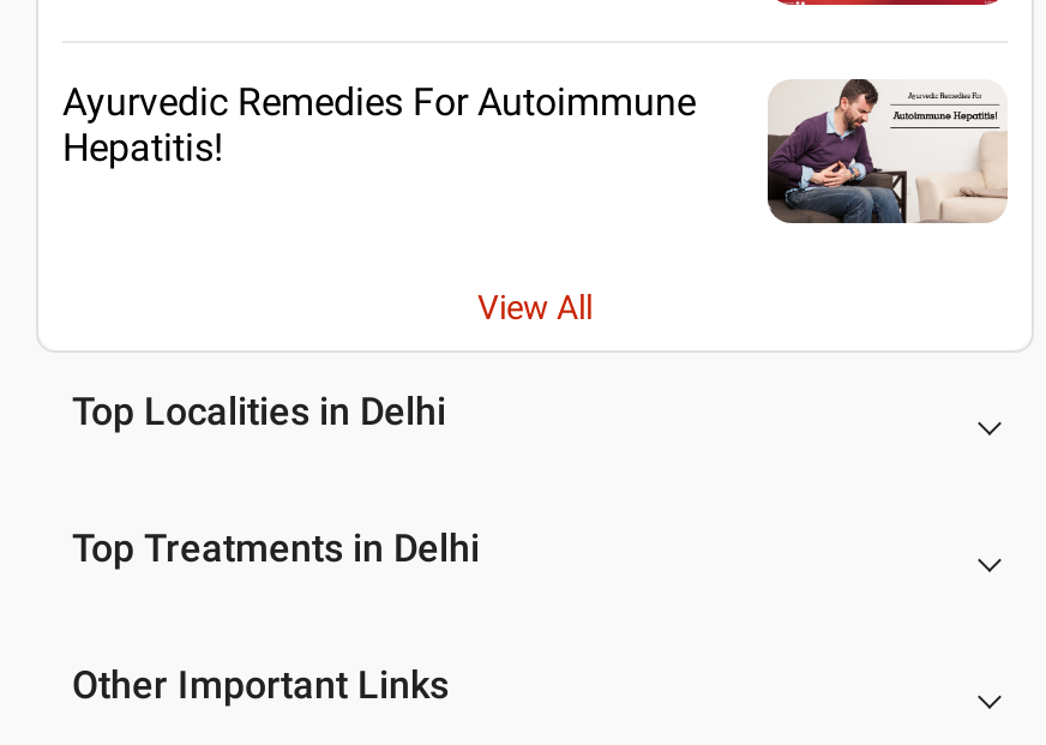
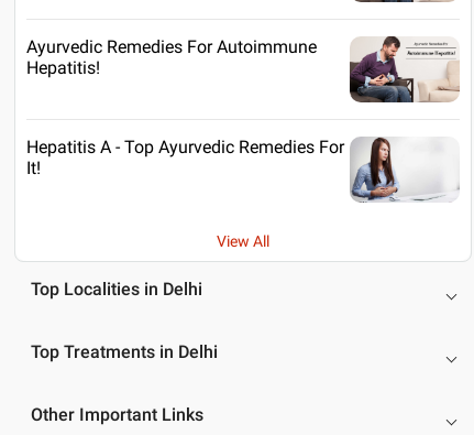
+ [image]
+ Hepatitis A - Top Ayurvedic Remedies For
+ It!
